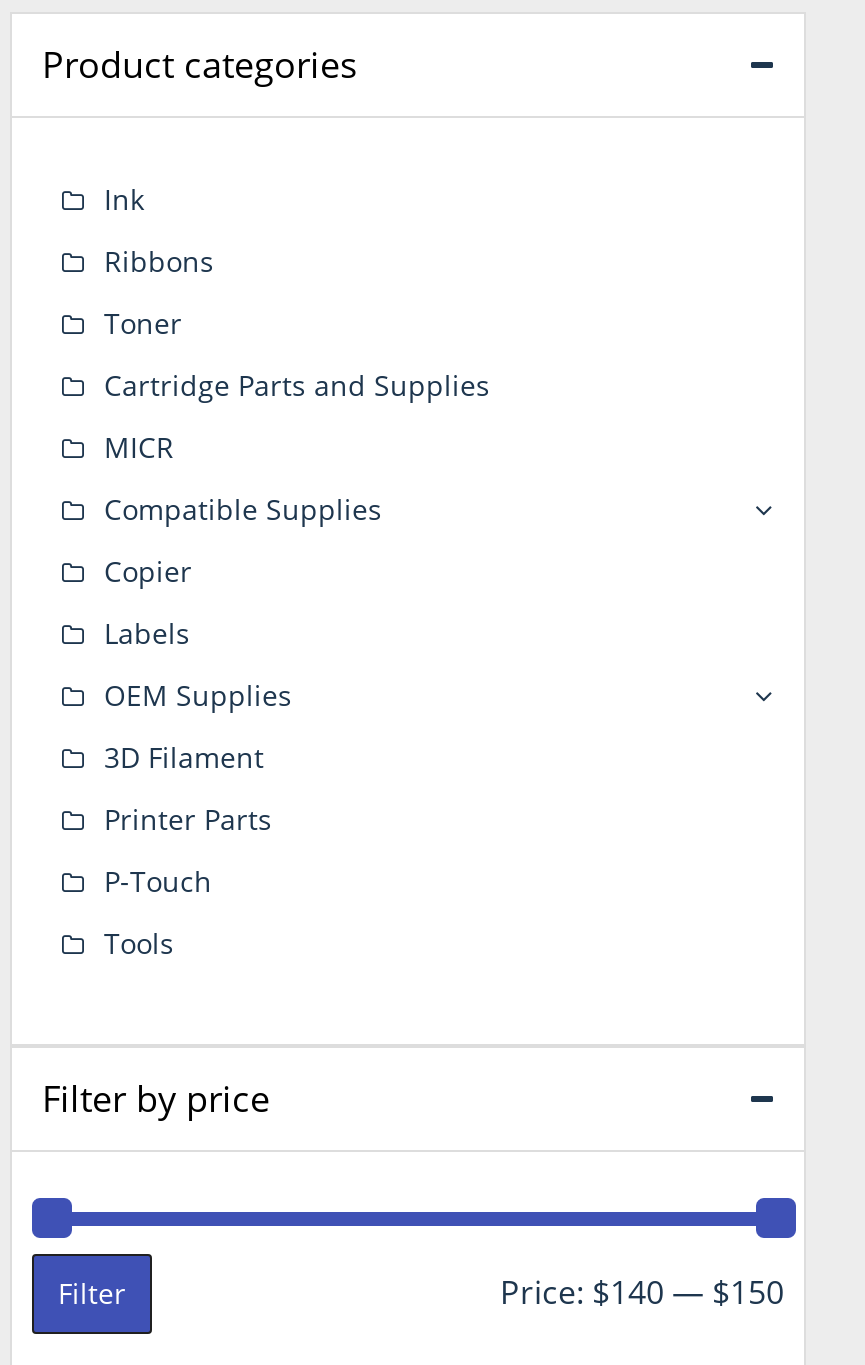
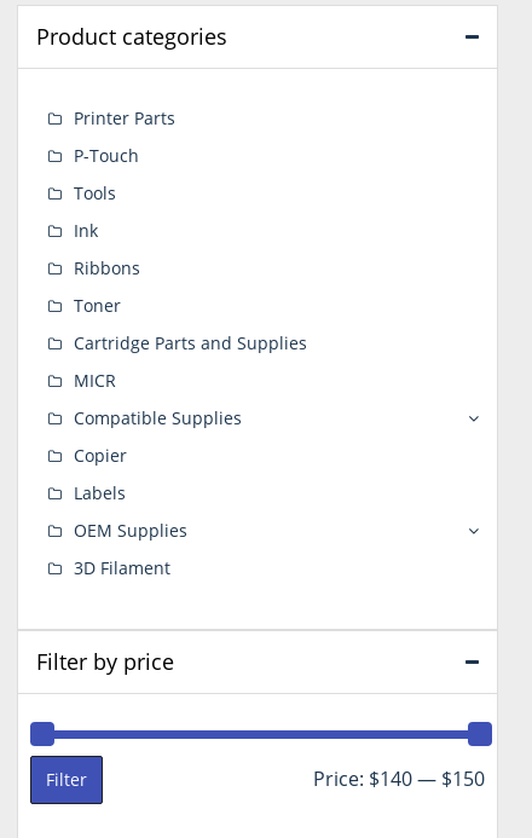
moved down: Ink | Ribbons | Toner | ... | OEM Supplies | 3D Filament

moved up: Printer Parts | P-Touch | Tools
